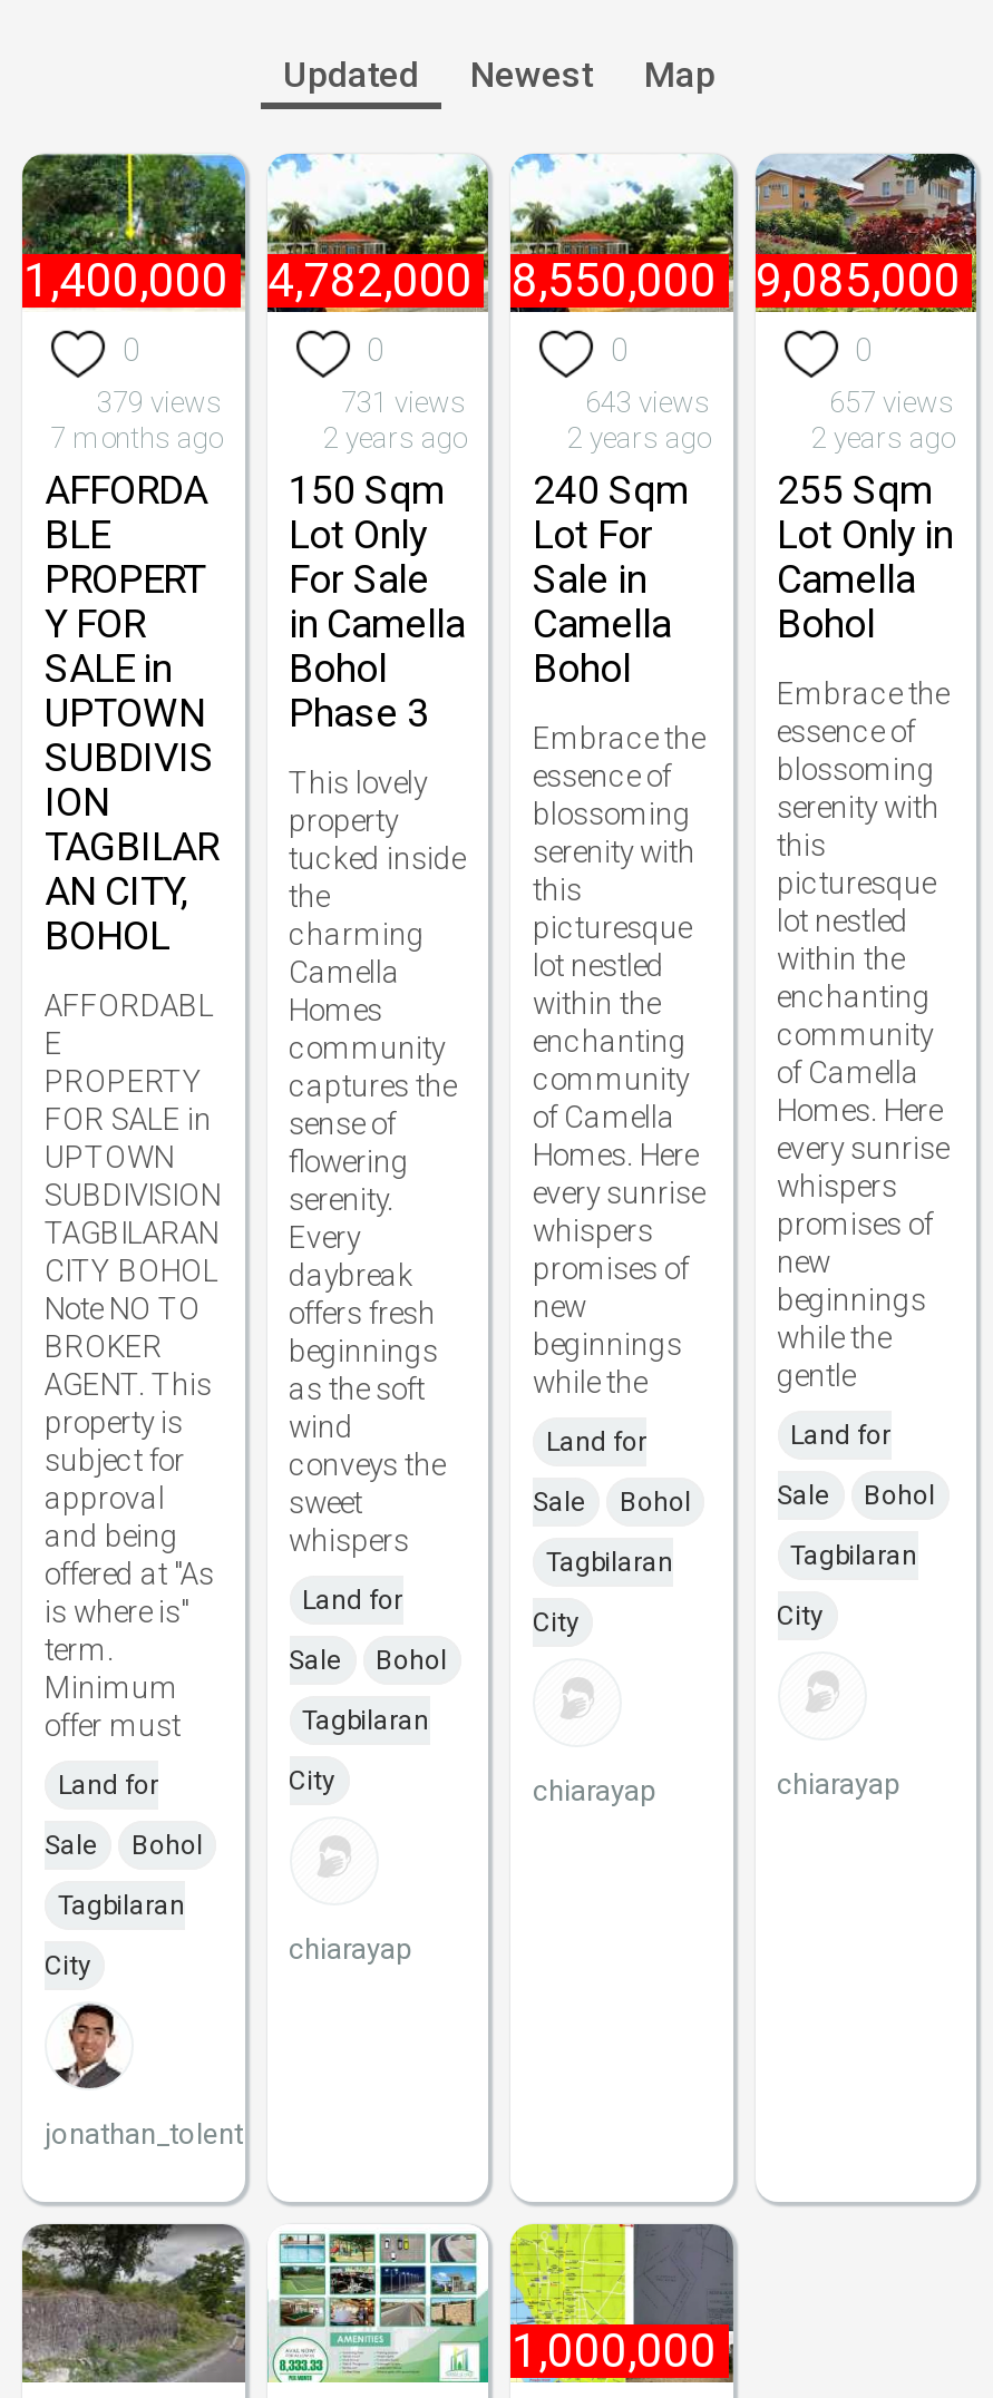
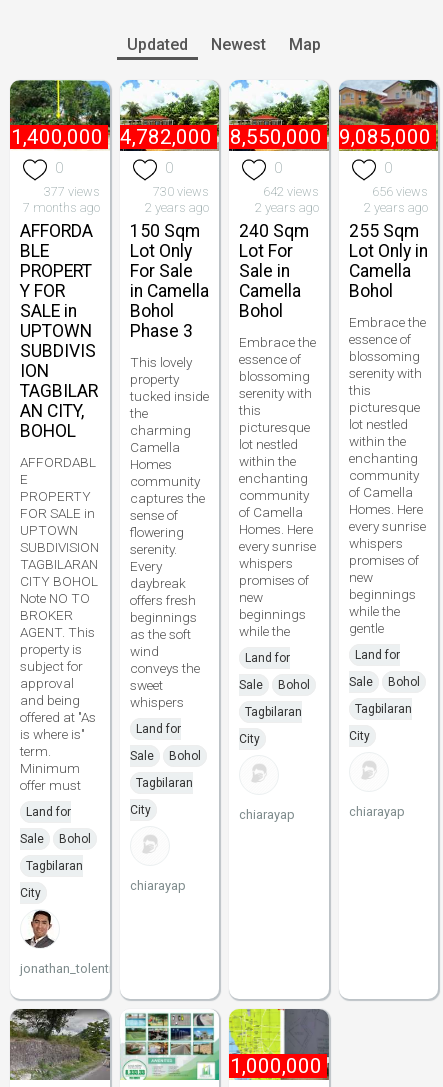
- 379 views
+ 377 views

- 731 views
+ 730 views

- 643 views
+ 642 views

- 657 views
+ 656 views
